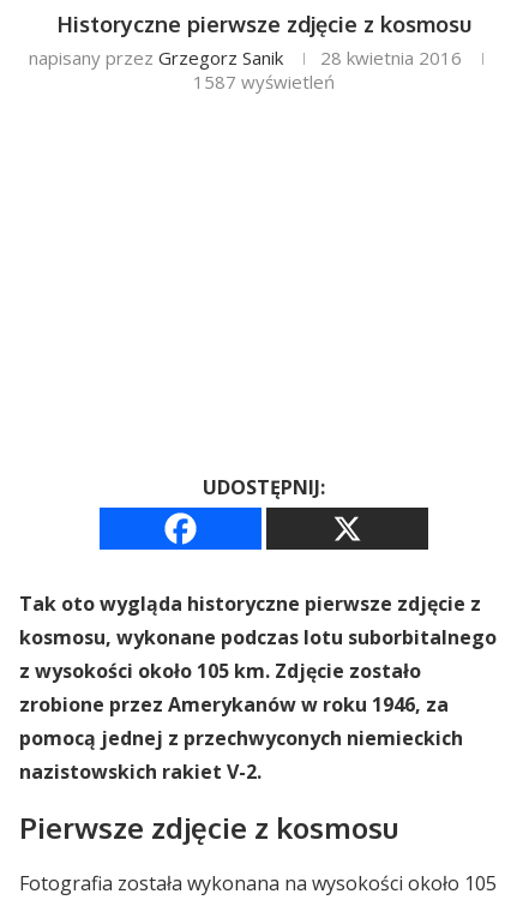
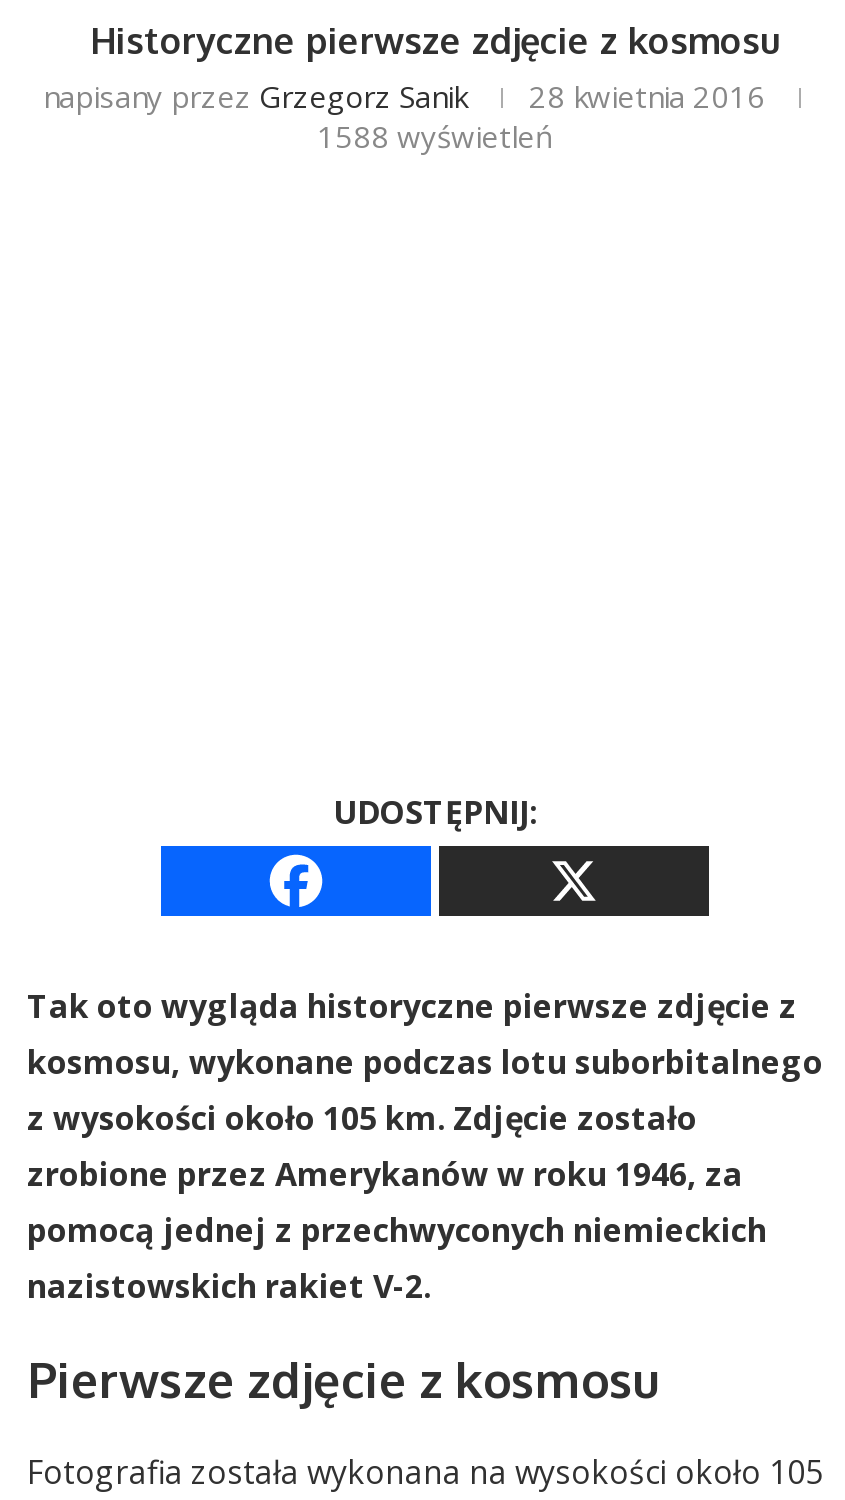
- 1587 wyświetleń
+ 1588 wyświetleń
